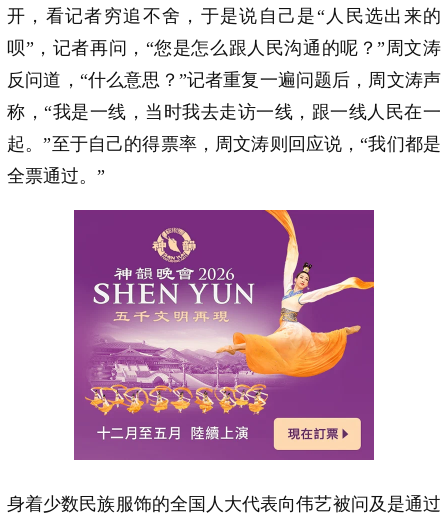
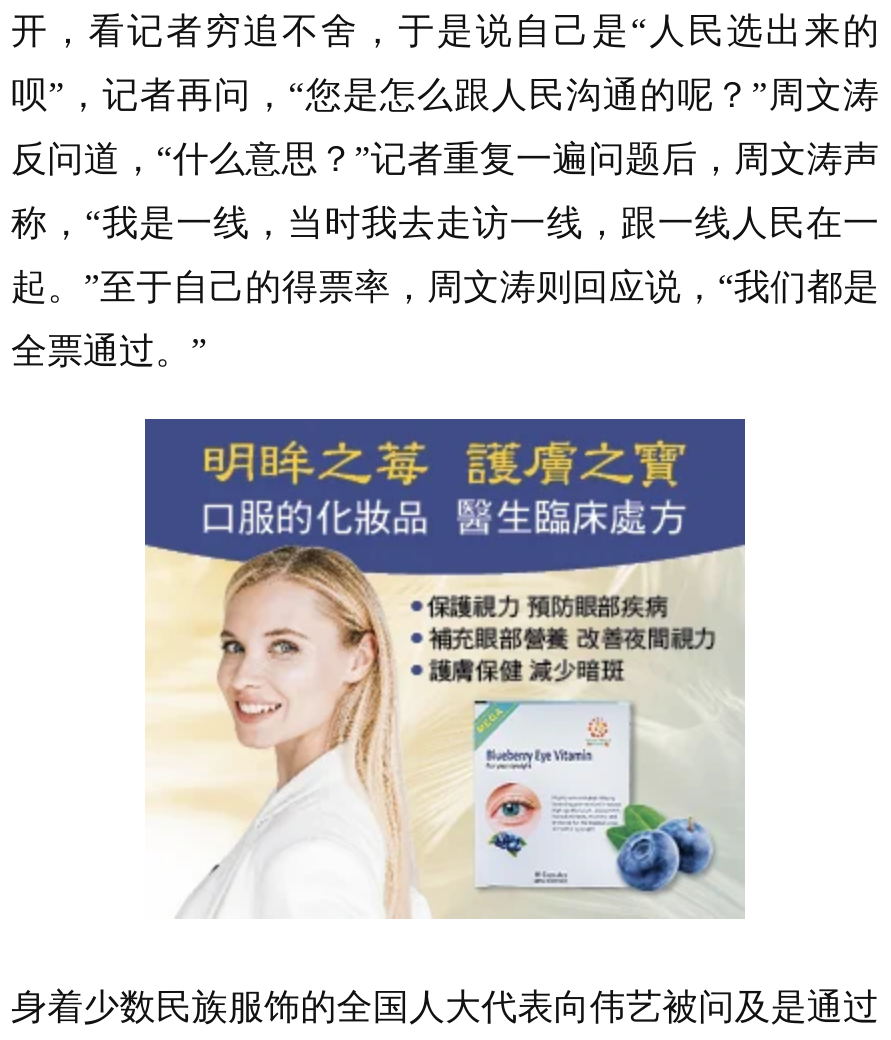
- [image]
+ [image]
